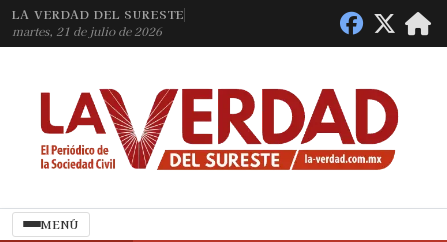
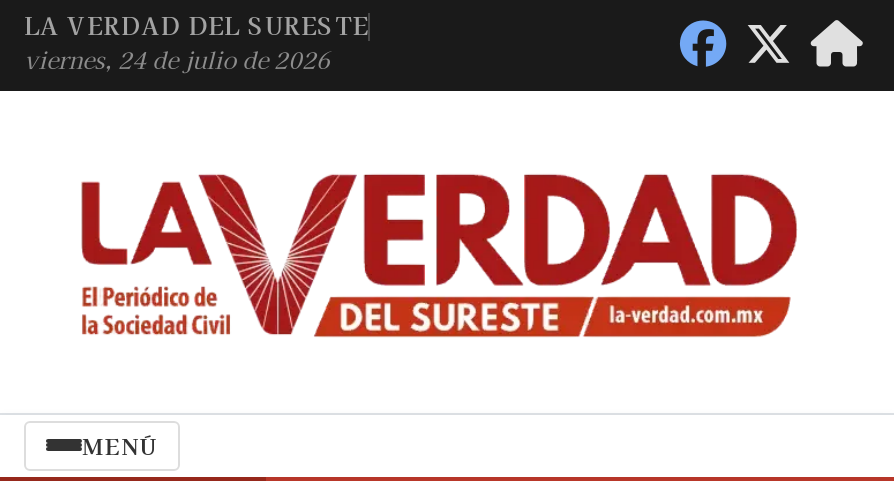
- martes, 21 de julio de 2026
+ viernes, 24 de julio de 2026
